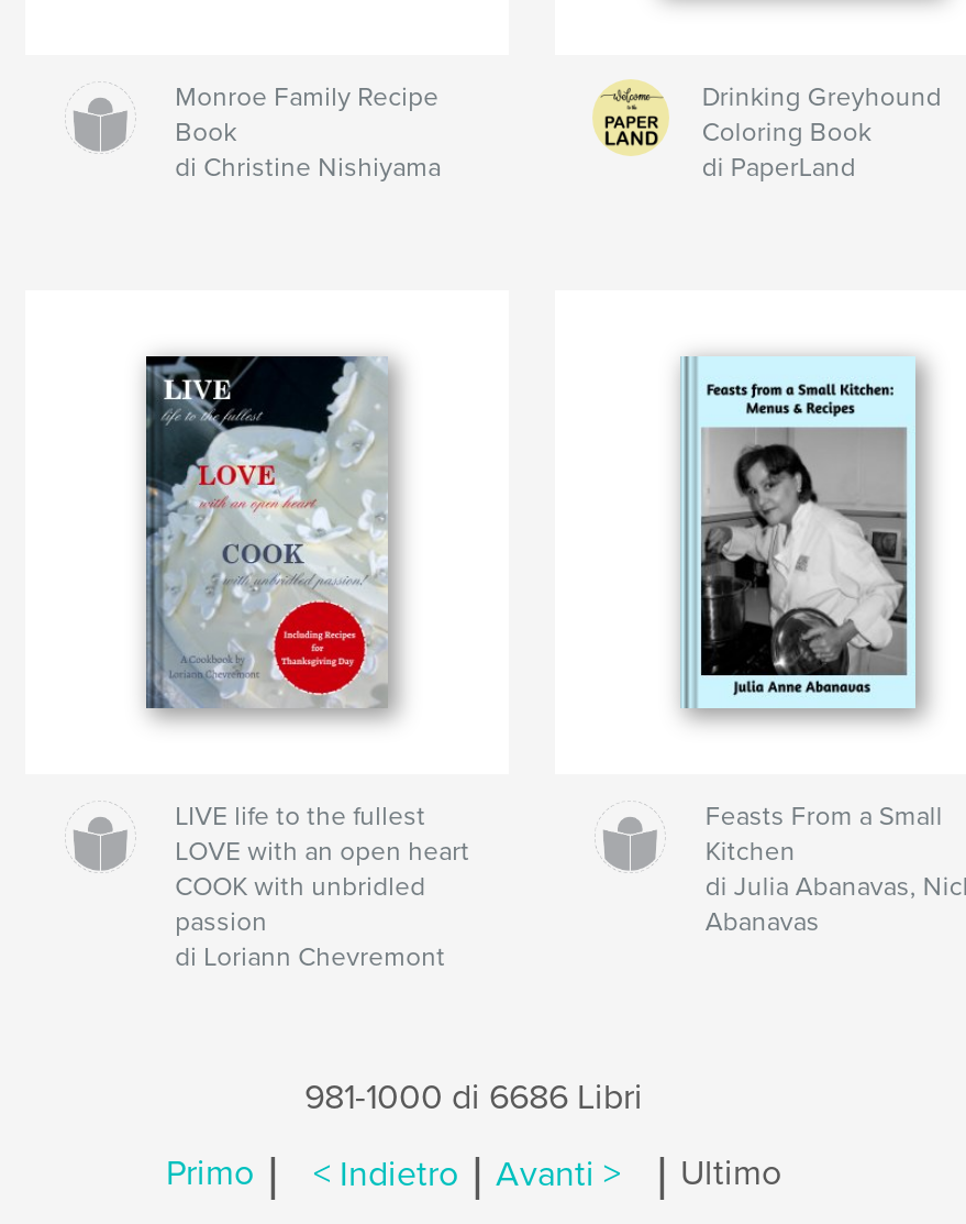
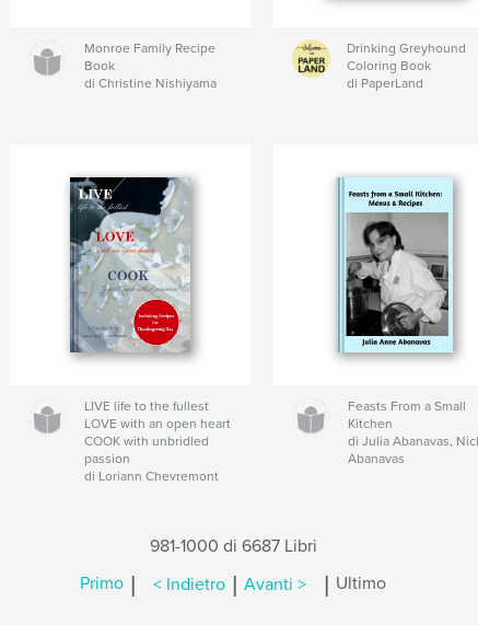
- 981-1000 di 6686 Libri
+ 981-1000 di 6687 Libri
